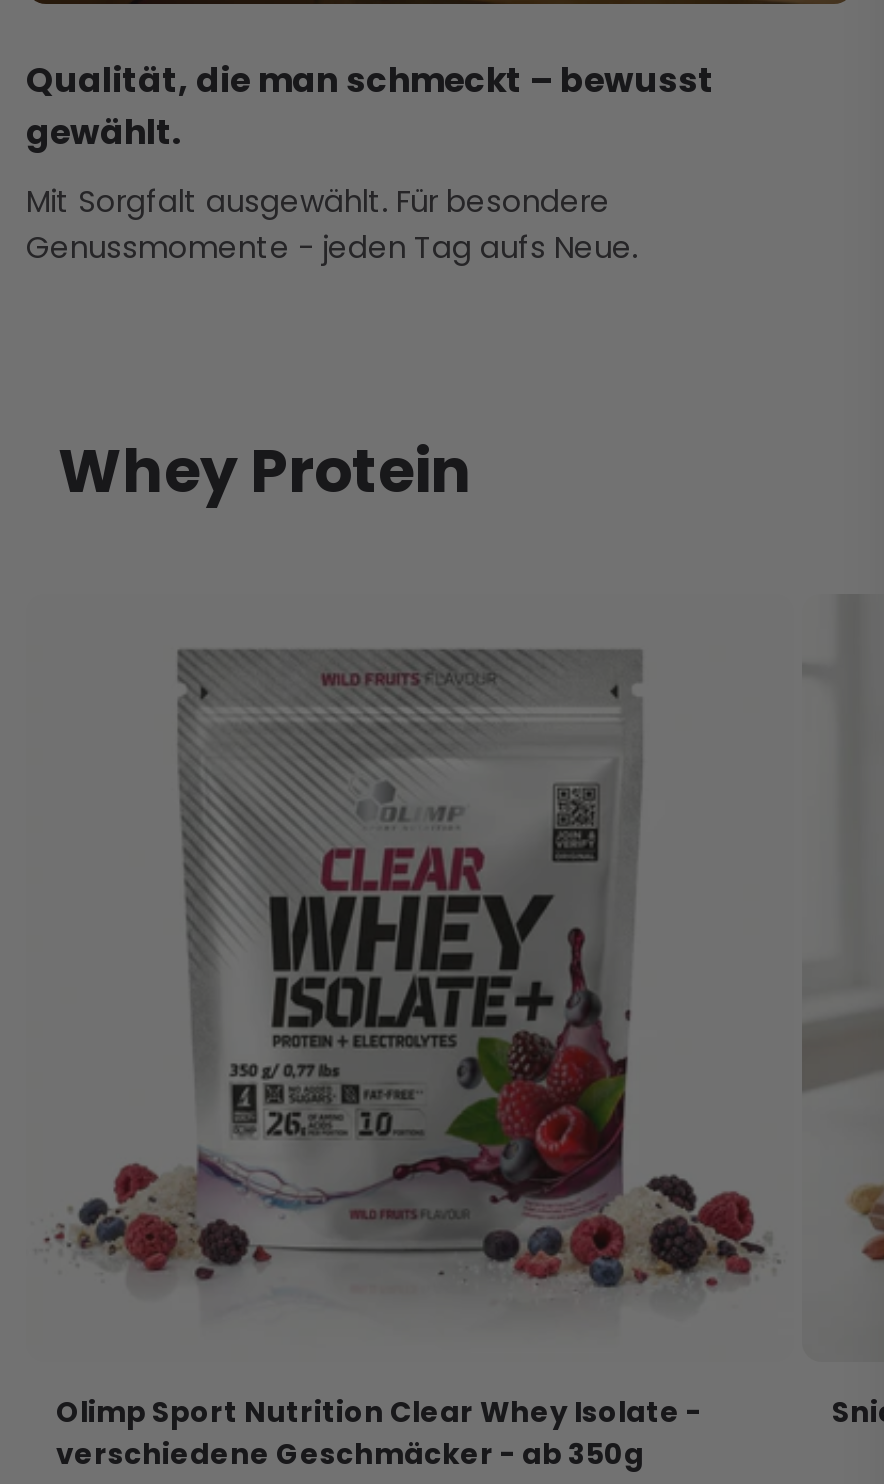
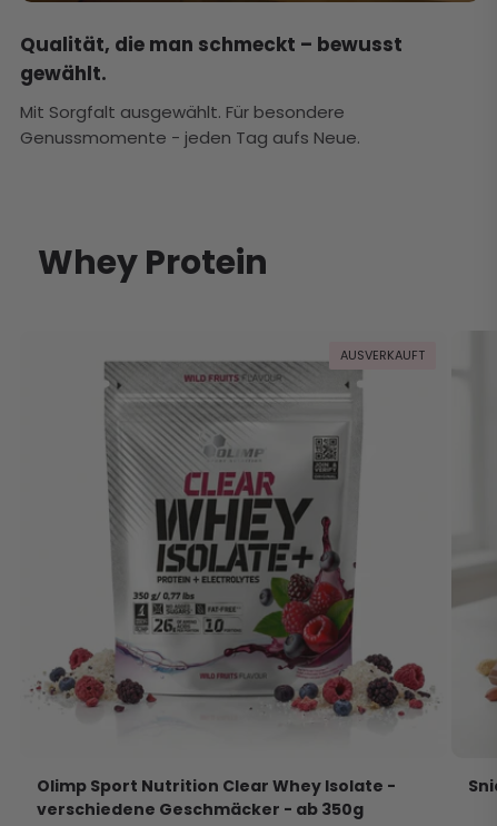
+ AUSVERKAUFT
